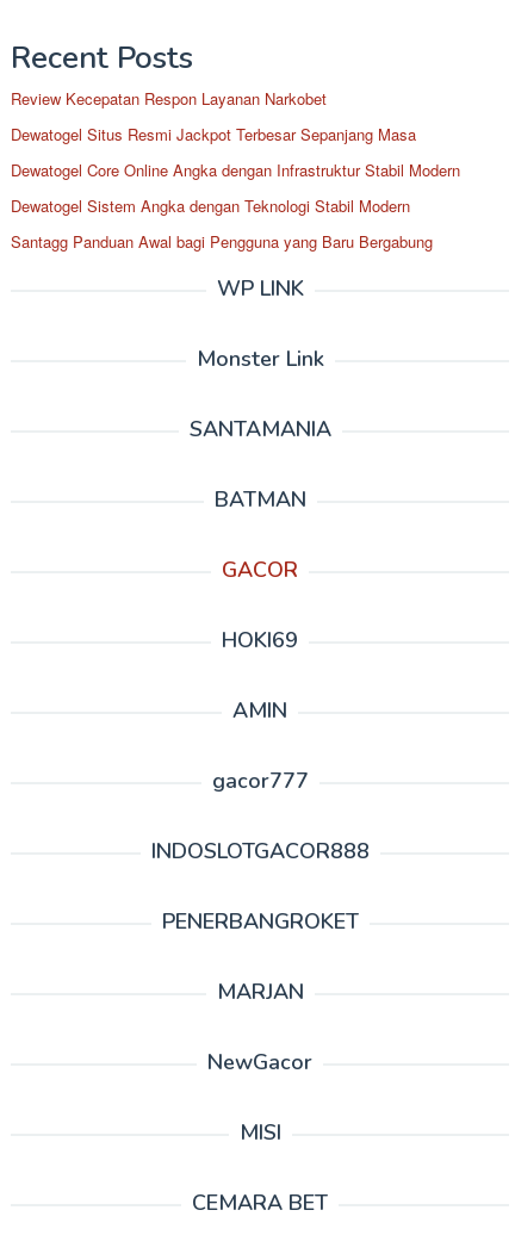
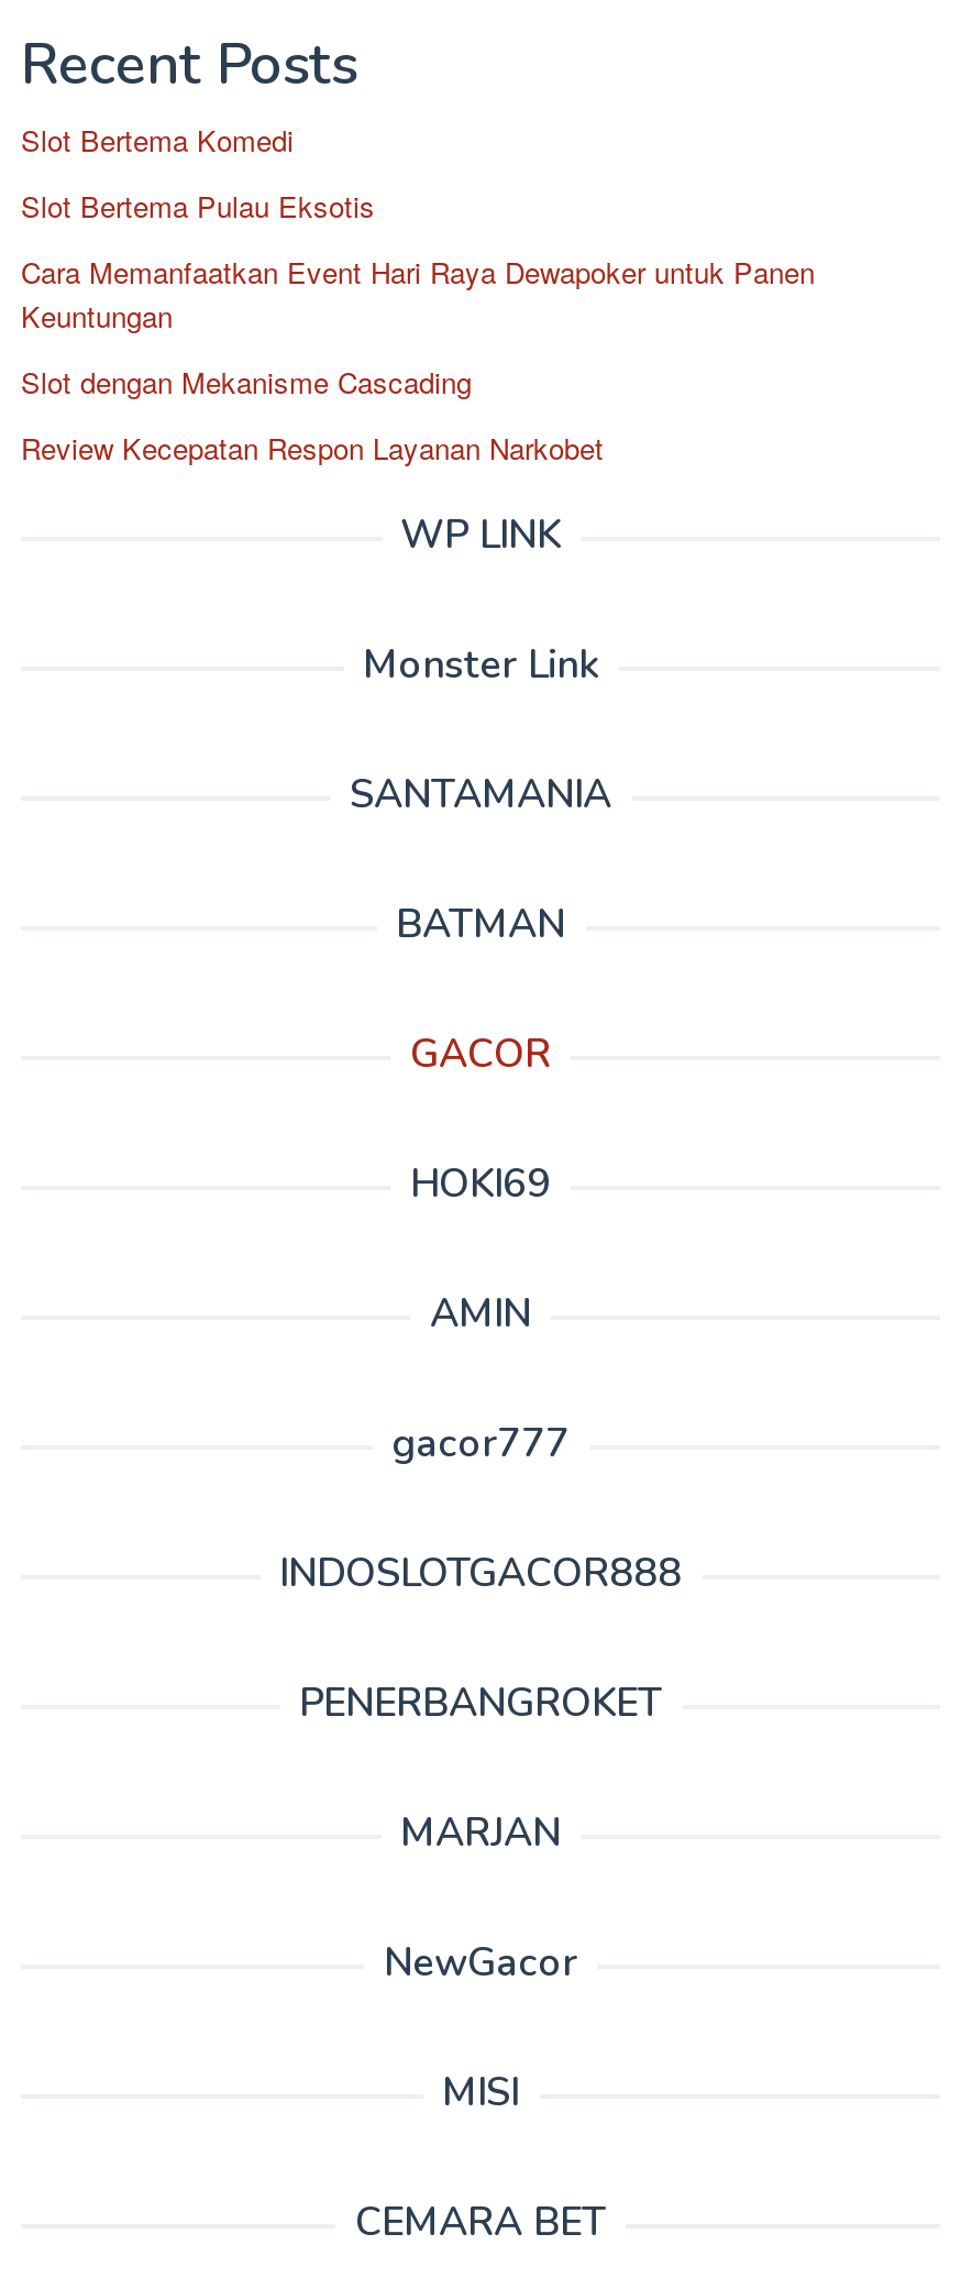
+ Slot Bertema Komedi
+ Slot Bertema Pulau Eksotis
+ Cara Memanfaatkan Event Hari Raya Dewapoker untuk Panen
+ Keuntungan
+ Slot dengan Mekanisme Cascading

moved down: Review Kecepatan Respon Layanan Narkobet

- Dewatogel Situs Resmi Jackpot Terbesar Sepanjang Masa
- Dewatogel Core Online Angka dengan Infrastruktur Stabil Modern
- Dewatogel Sistem Angka dengan Teknologi Stabil Modern
- Santagg Panduan Awal bagi Pengguna yang Baru Bergabung
